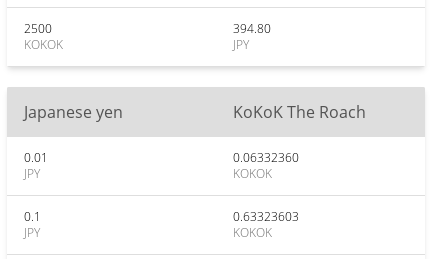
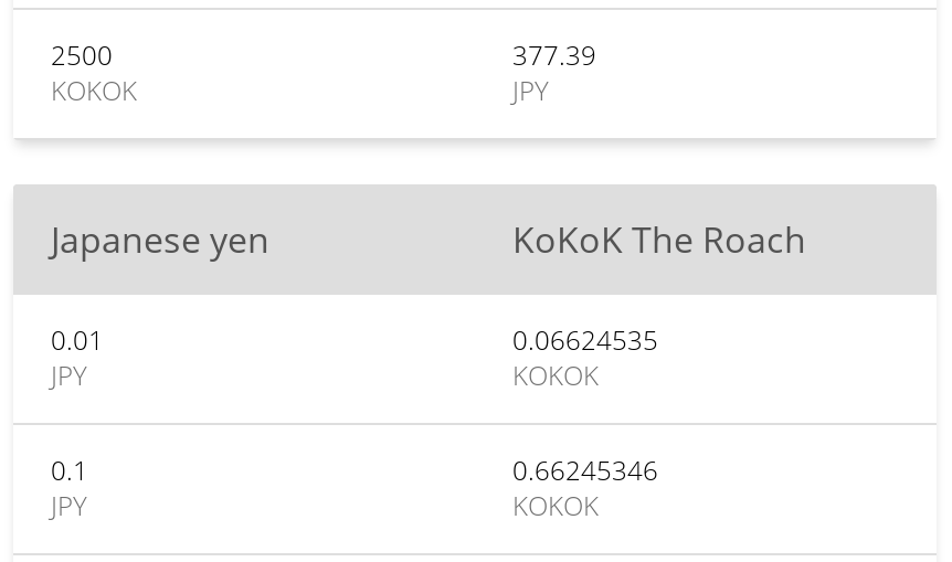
- 394.80
+ 377.39

- 0.06332360
+ 0.06624535

- 0.63323603
+ 0.66245346
